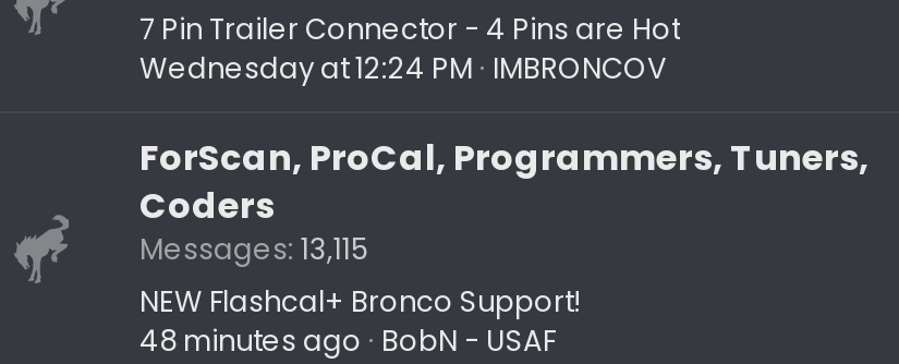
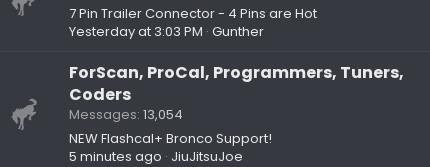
- Wednesday at 12:24 PM IMBRONCOV
+ Yesterday at 3:03 PM Gunther

- Messages 13,115
+ Messages 13,054

- 48 minutes ago BobN - USAF
+ 5 minutes ago JiuJitsuJoe
